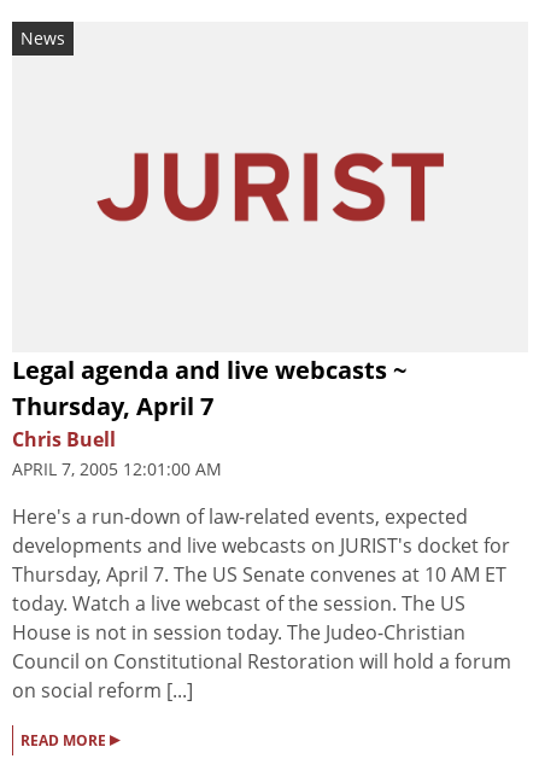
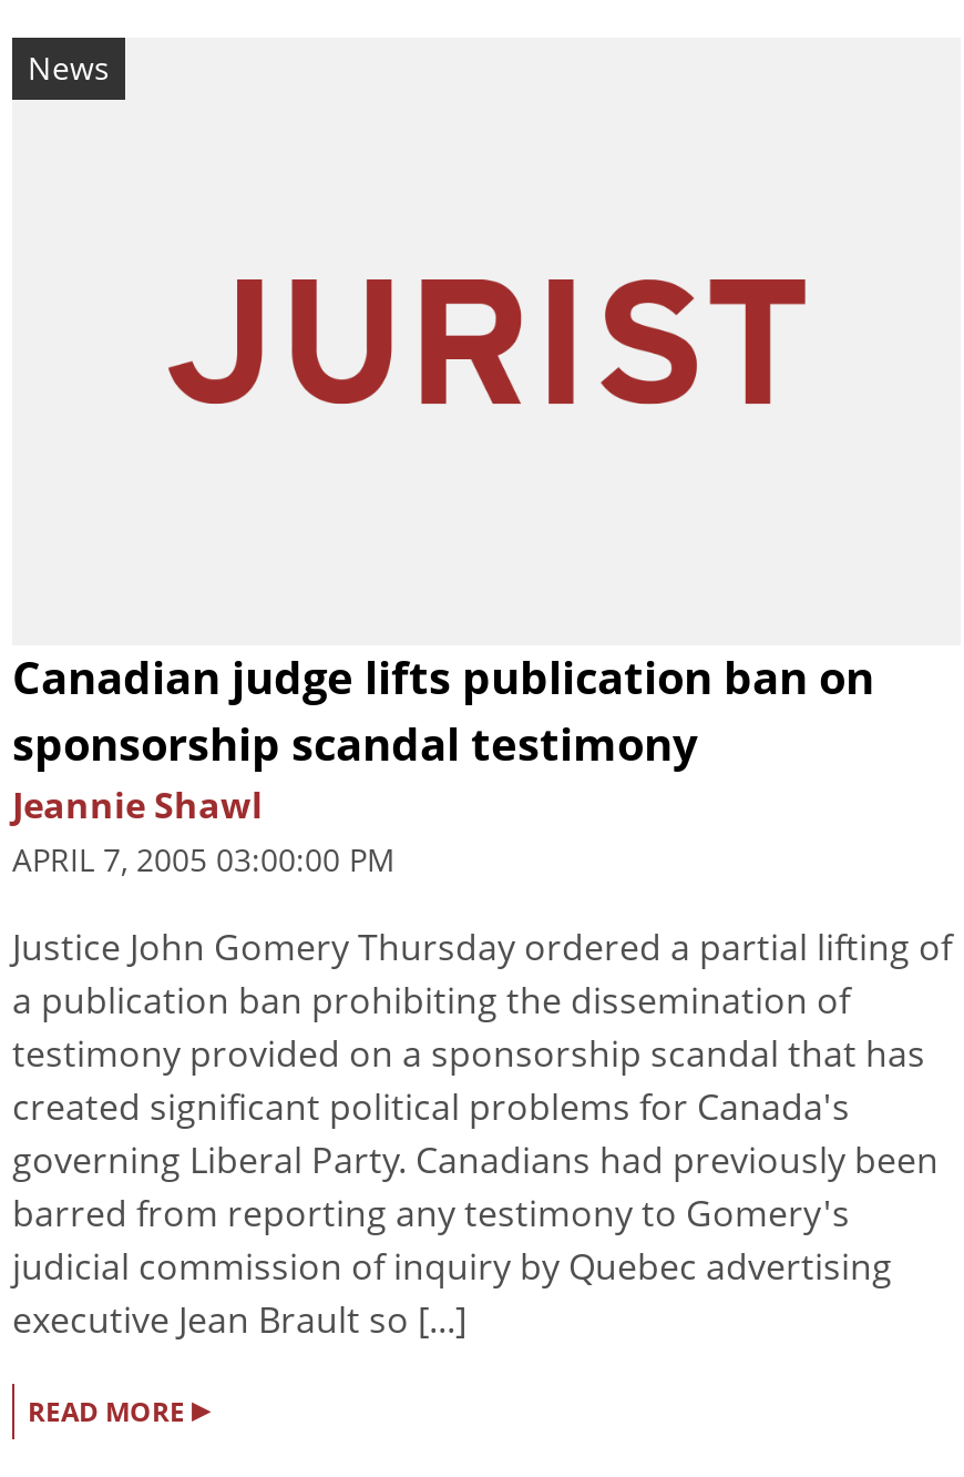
- Legal agenda and live webcasts ~
- Thursday, April 7
- Chris Buell
- APRIL 7, 2005 12:01:00 AM
+ Canadian judge lifts publication ban on
+ sponsorship scandal testimony
+ Jeannie Shawl
+ APRIL 7, 2005 03:00:00 PM

- Here's a run-down of law-related events, expected
- developments and live webcasts on JURIST's docket for
- Thursday, April 7. The US Senate convenes at 10 AM ET
- today. Watch a live webcast of the session. The US
- House is not in session today. The Judeo-Christian
- Council on Constitutional Restoration will hold a forum
- on social reform [...]
+ Justice John Gomery Thursday ordered a partial lifting of
+ a publication ban prohibiting the dissemination of
+ testimony provided on a sponsorship scandal that has
+ created significant political problems for Canada's
+ governing Liberal Party. Canadians had previously been
+ barred from reporting any testimony to Gomery's
+ judicial commission of inquiry by Quebec advertising
+ executive Jean Brault so [...]
